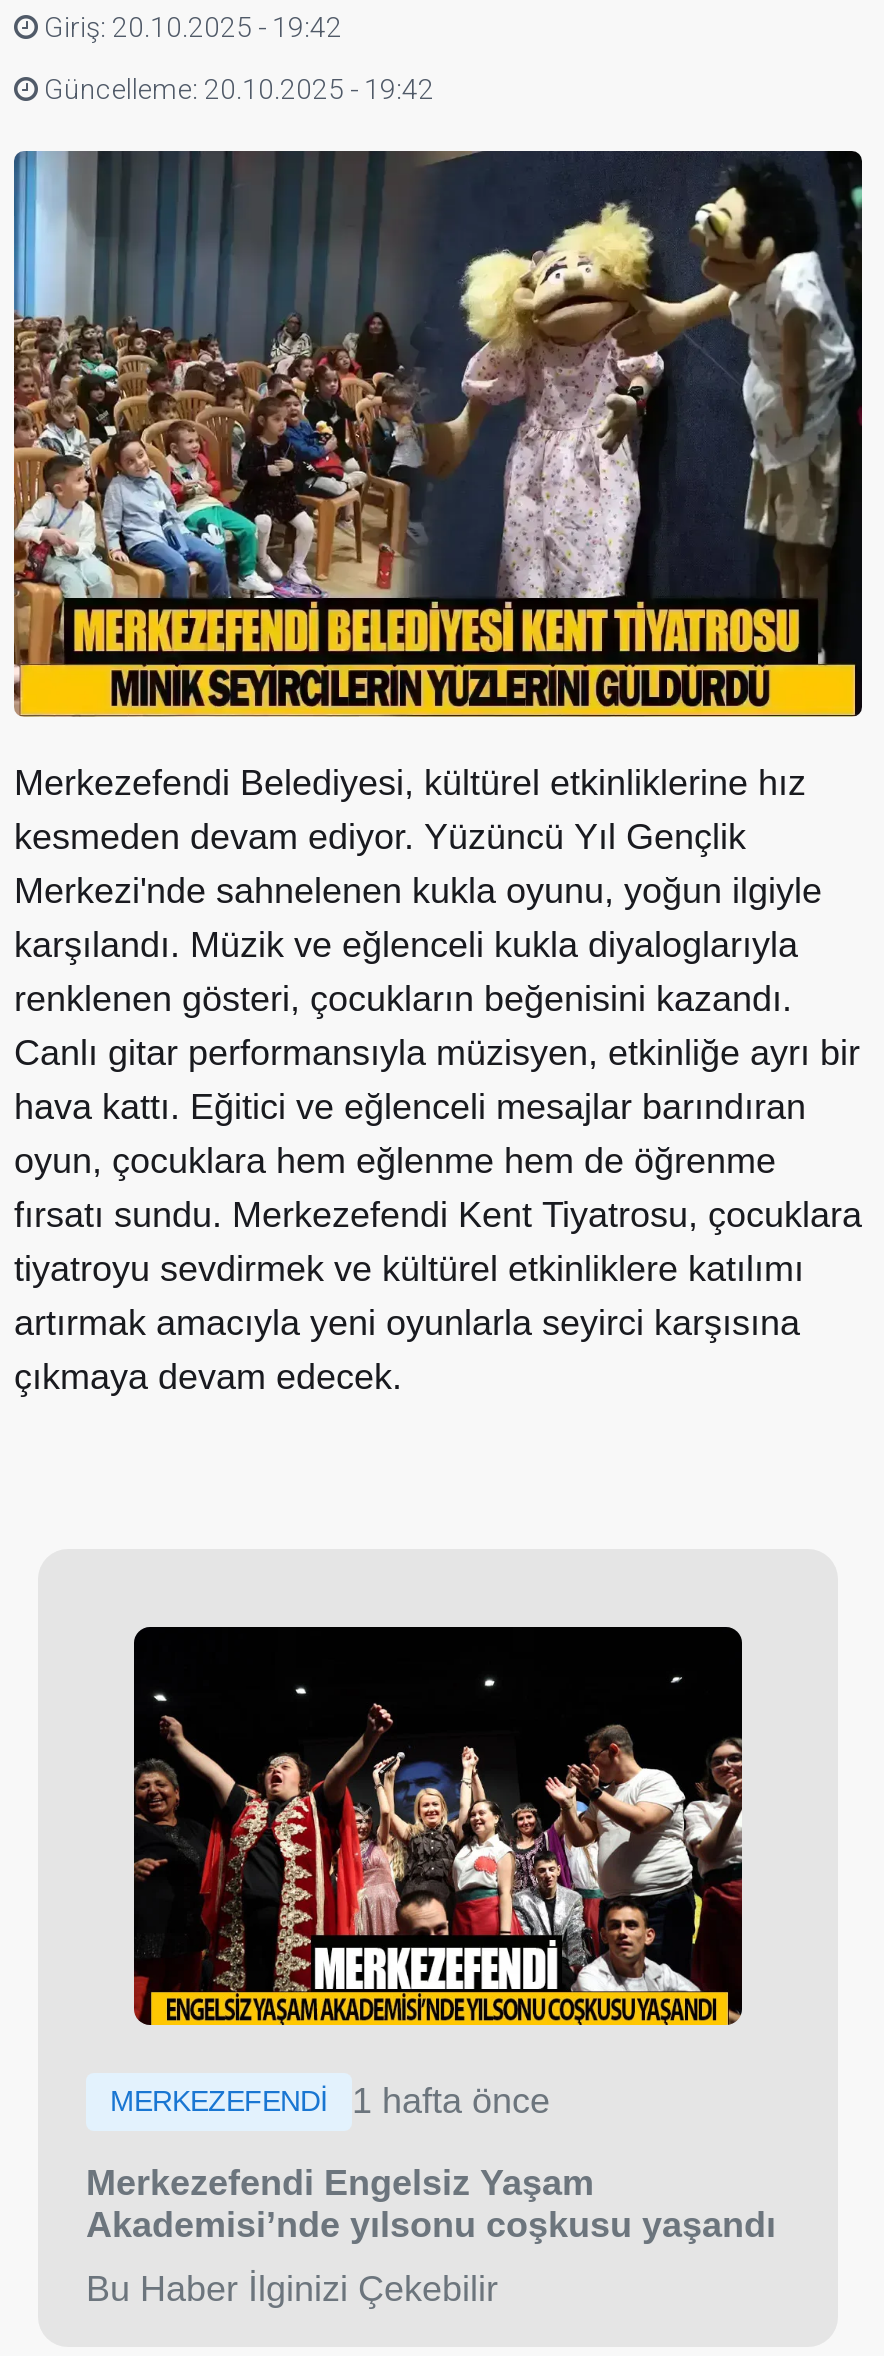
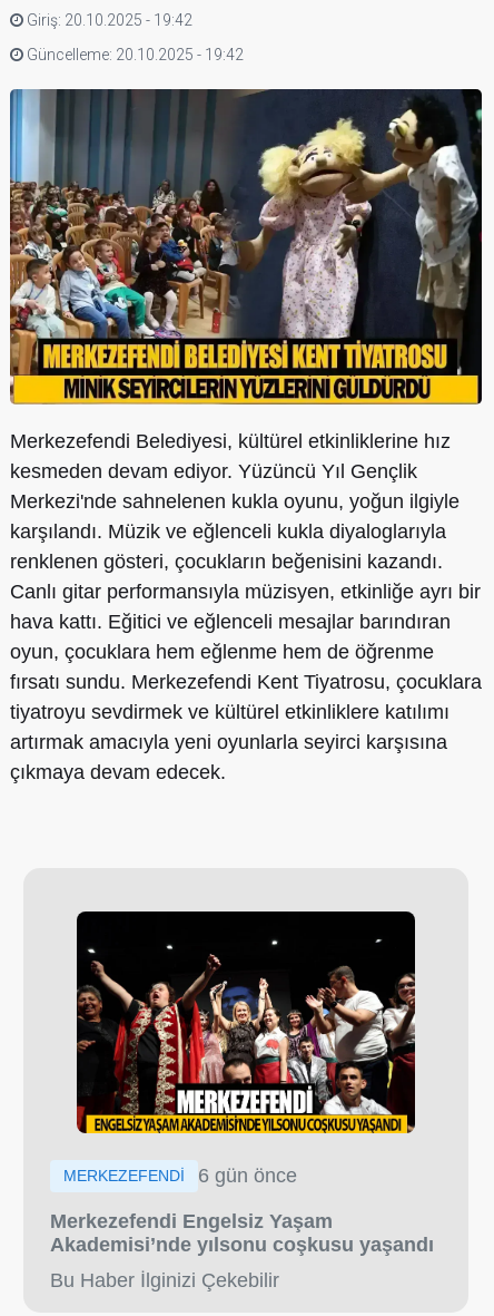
- MERKEZEFENDİ 1 hafta önce
+ MERKEZEFENDİ 6 gün önce
